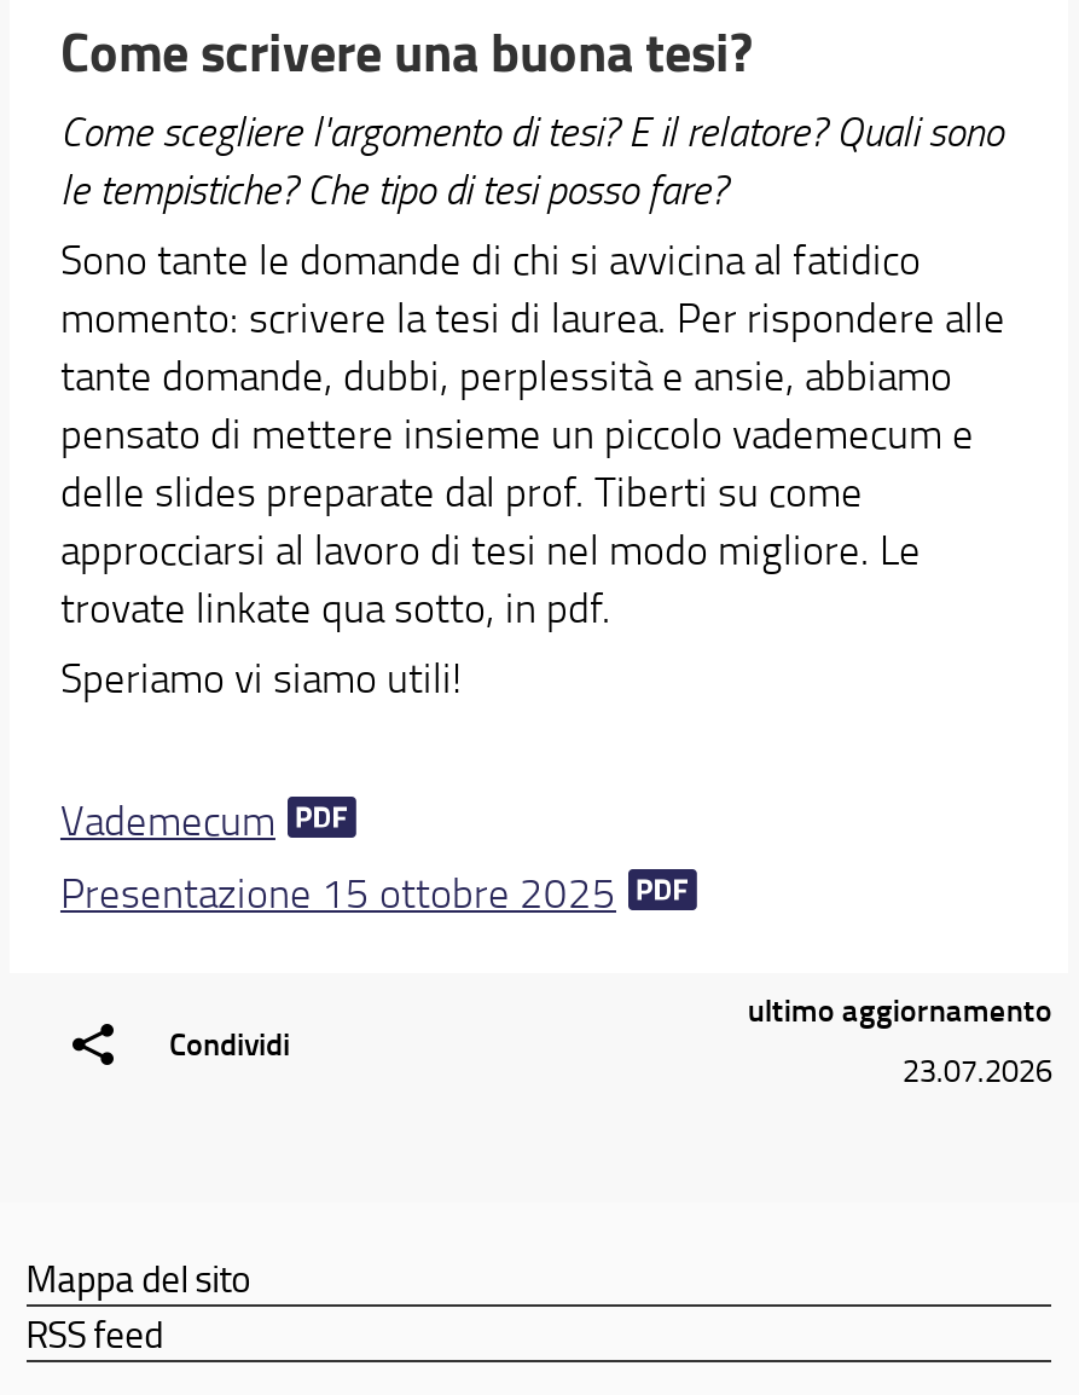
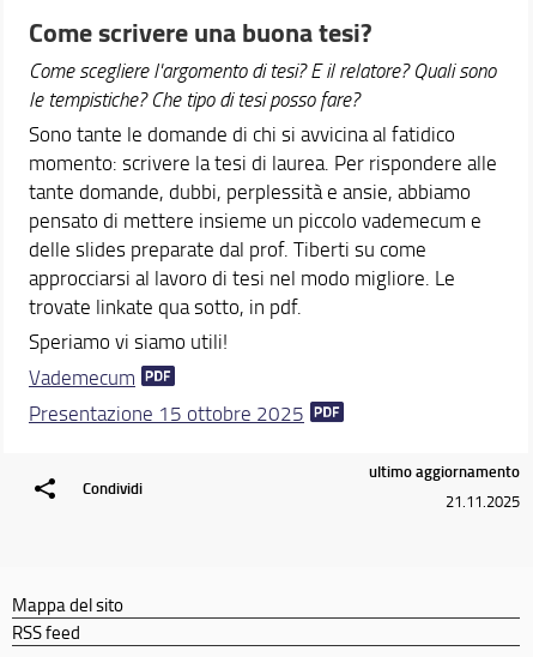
- 23.07.2026
+ 21.11.2025
